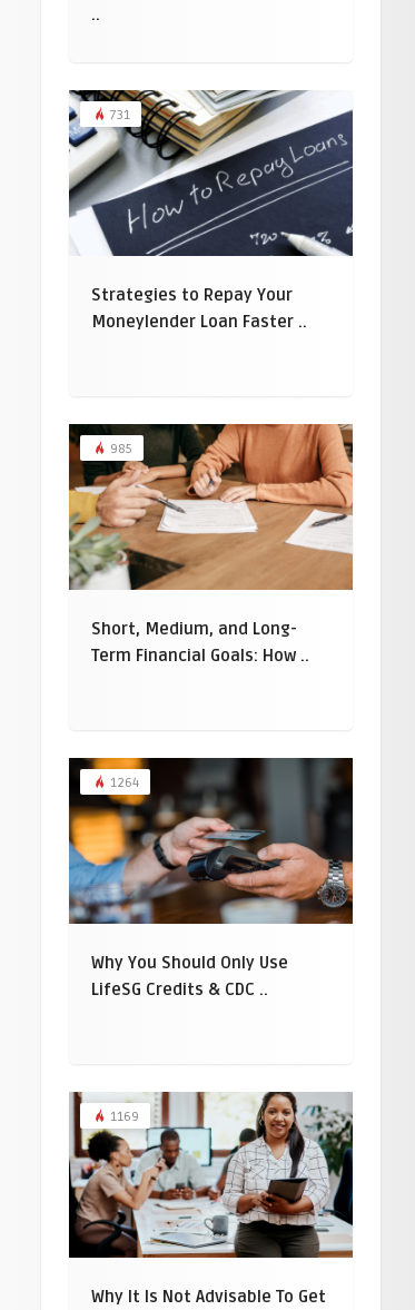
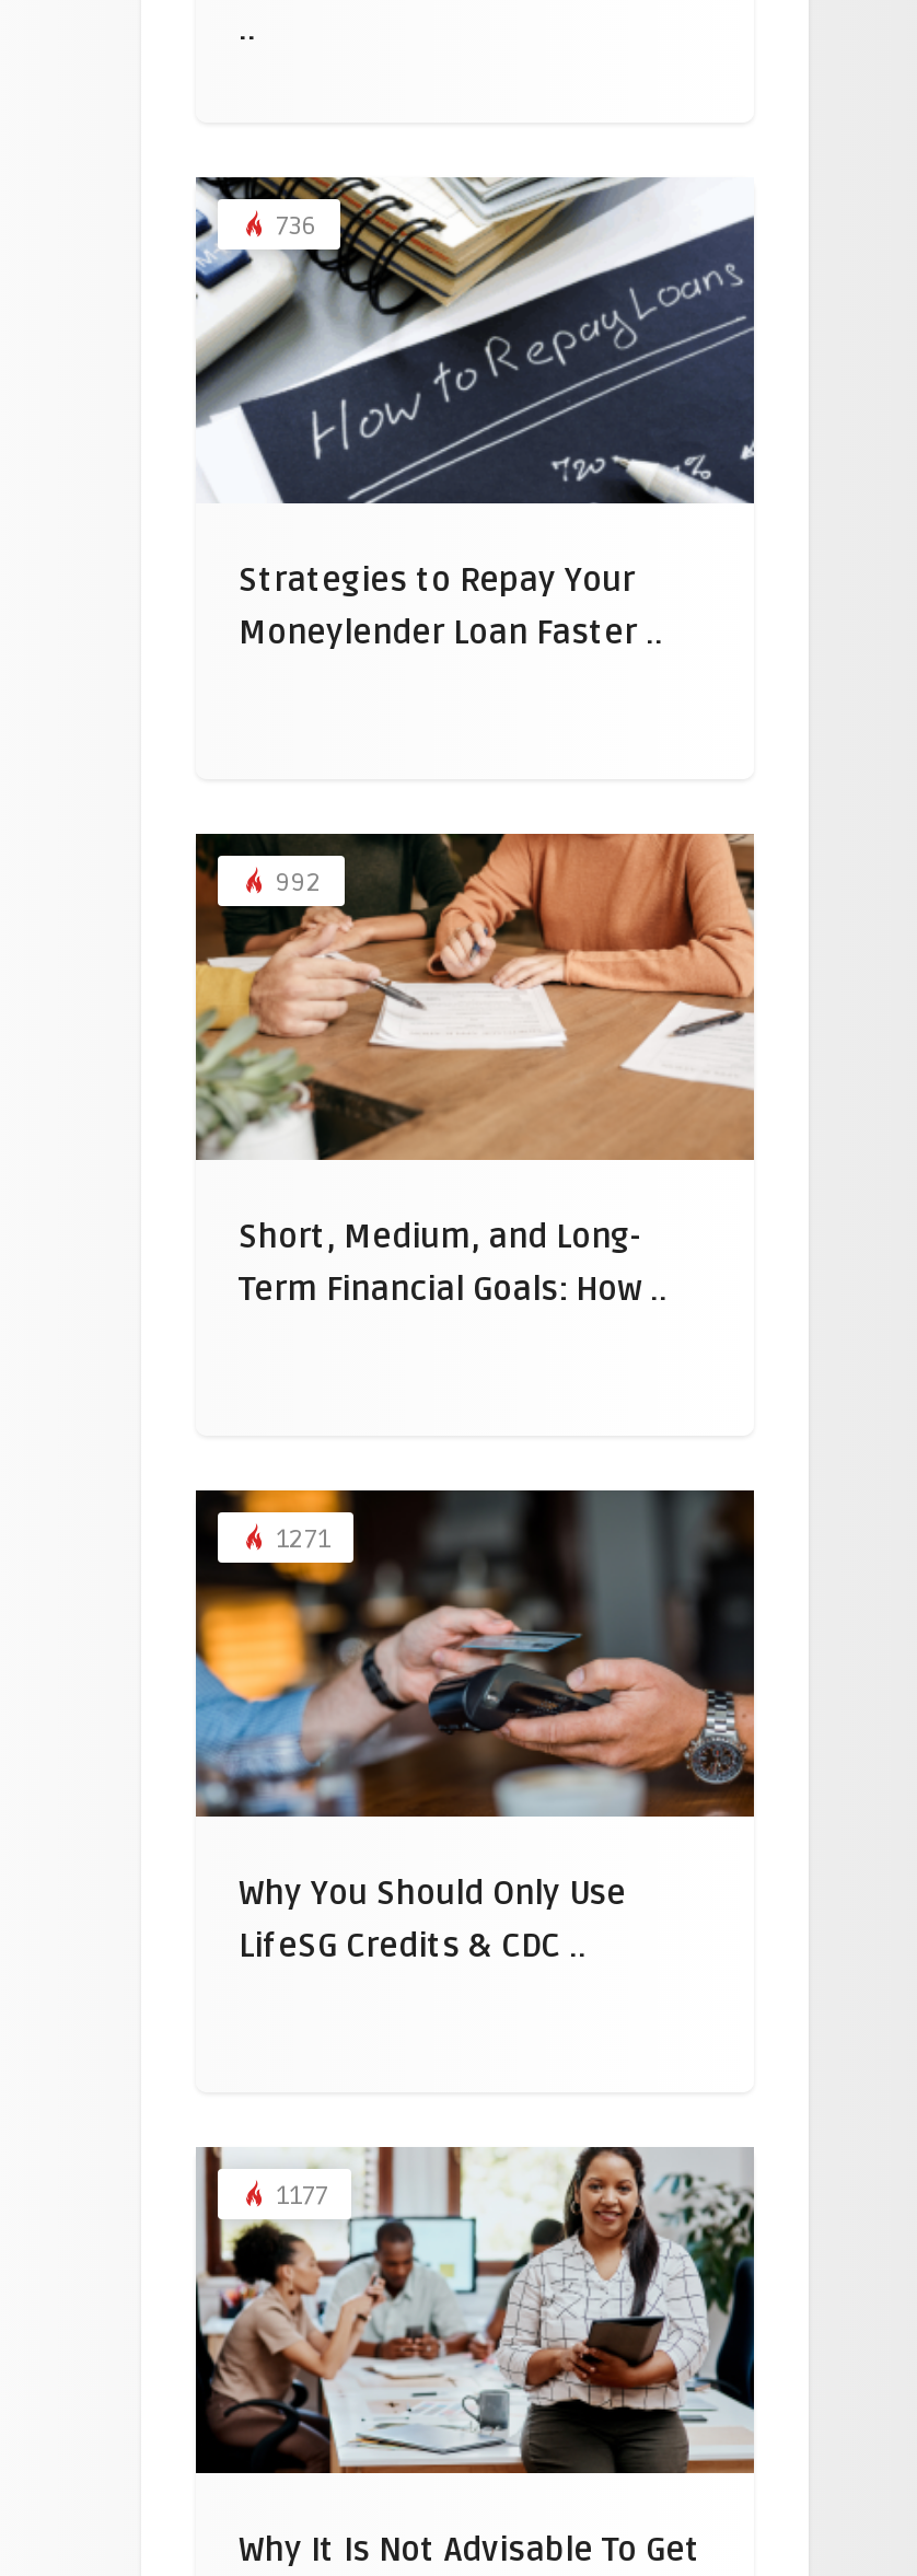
- 731
+ 736

- 985
+ 992

- 1264
+ 1271

- 1169
+ 1177
